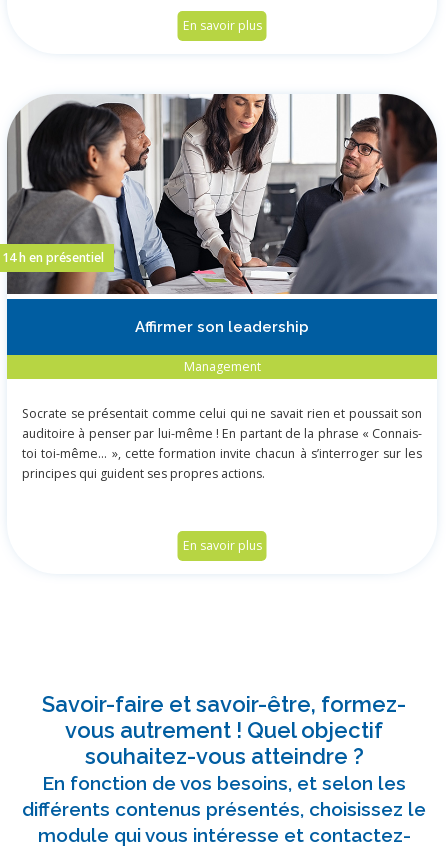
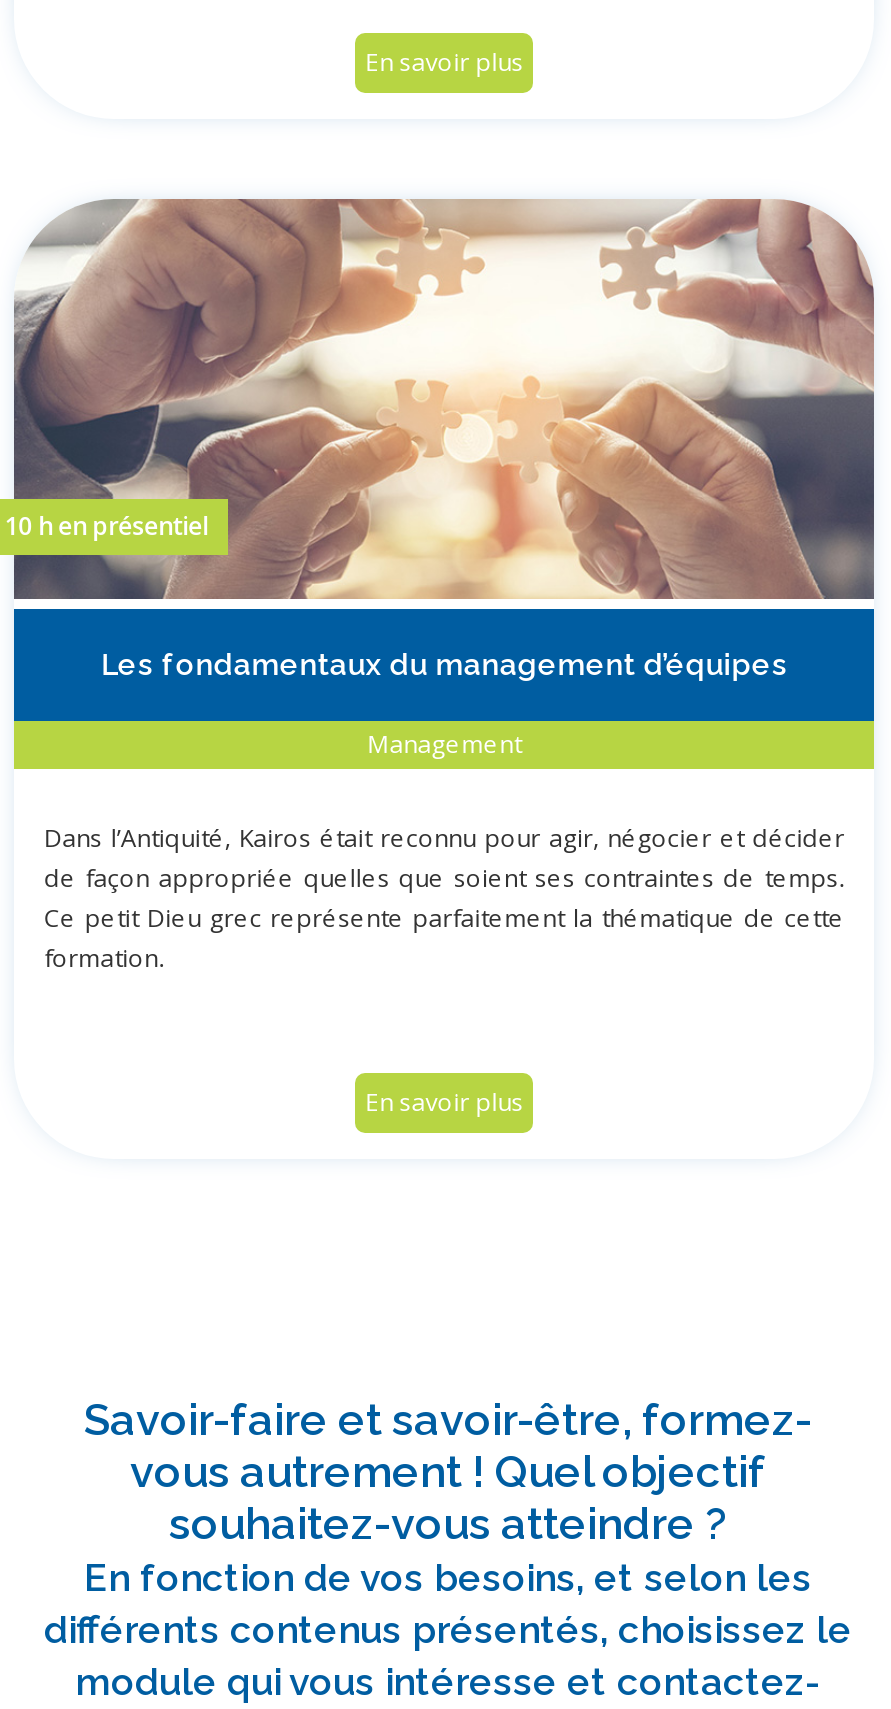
- [image]
- 14 h en présentiel
+ [image]
+ 10 h en présentiel

- Affirmer son leadership
+ Les fondamentaux du management d’équipes

- Socrate se présentait comme celui qui ne savait rien et poussait son
- auditoire à penser par lui-même ! En partant de la phrase « Connais-
- toi toi-même… », cette formation invite chacun à s’interroger sur les
- principes qui guident ses propres actions.
+ Dans l’Antiquité, Kairos était reconnu pour agir, négocier et décider
+ de façon appropriée quelles que soient ses contraintes de temps.
+ Ce petit Dieu grec représente parfaitement la thématique de cette
+ formation.
